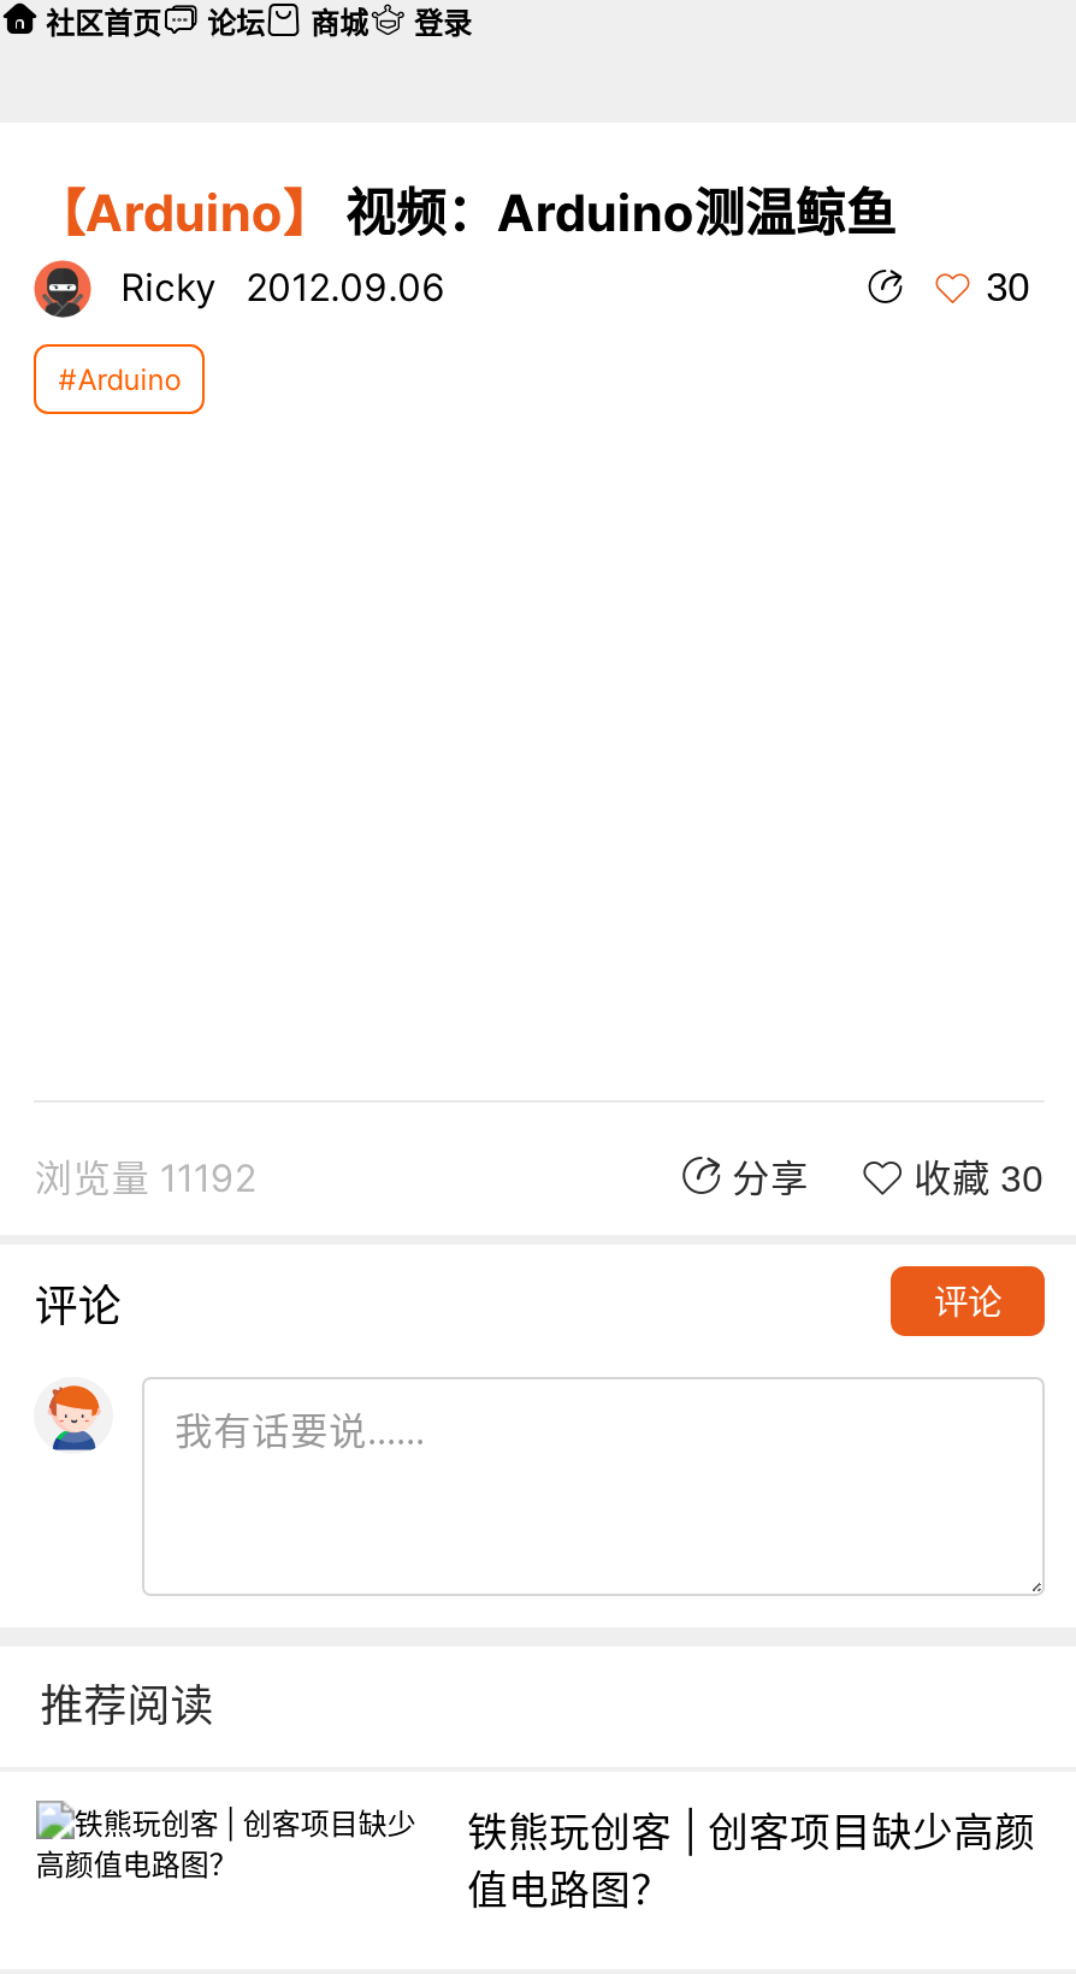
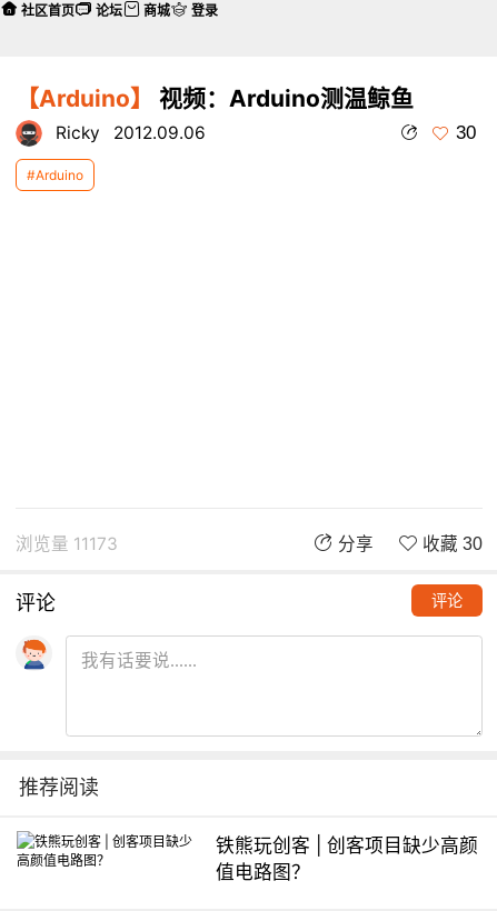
- 浏览量 11192
+ 浏览量 11173
